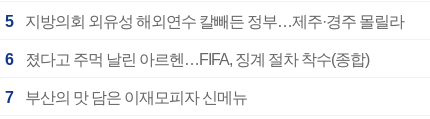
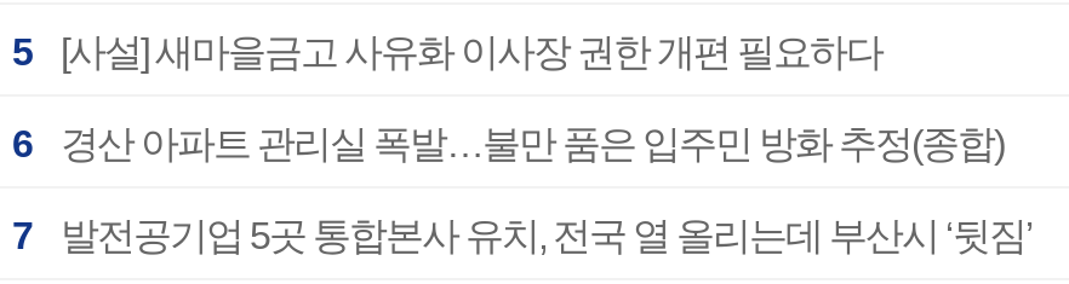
- 지방의회 외유성 해외연수 칼빼든 정부…제주·경주 몰릴라
+ [사설] 새마을금고 사유화 이사장 권한 개편 필요하다

- 졌다고 주먹 날린 아르헨…FIFA, 징계 절차 착수(종합)
+ 경산 아파트 관리실 폭발…불만 품은 입주민 방화 추정(종합)

- 부산의 맛 담은 이재모피자 신메뉴
+ 발전공기업 5곳 통합본사 유치, 전국 열 올리는데 부산시 ‘뒷짐’
